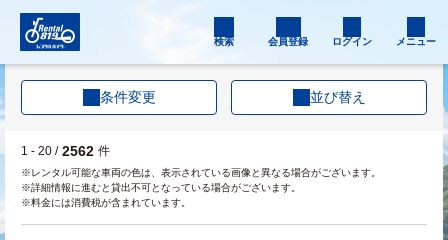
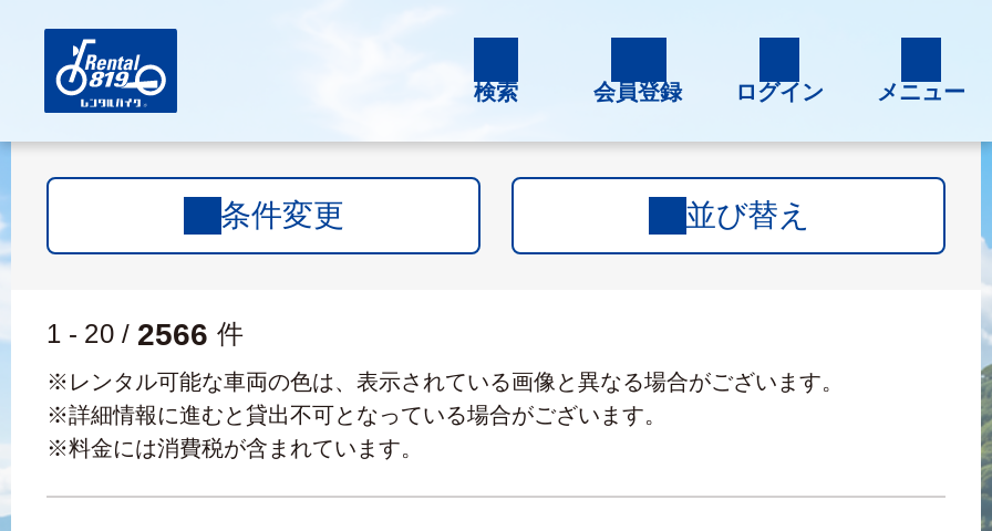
- 1 - 20 / 2562 件
+ 1 - 20 / 2566 件
